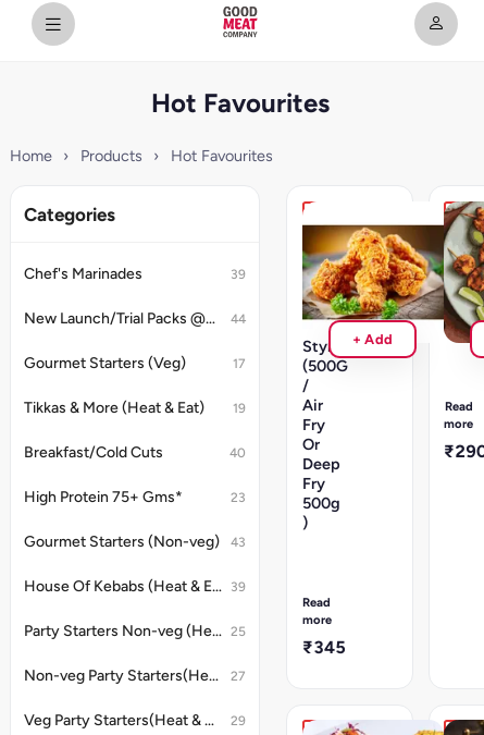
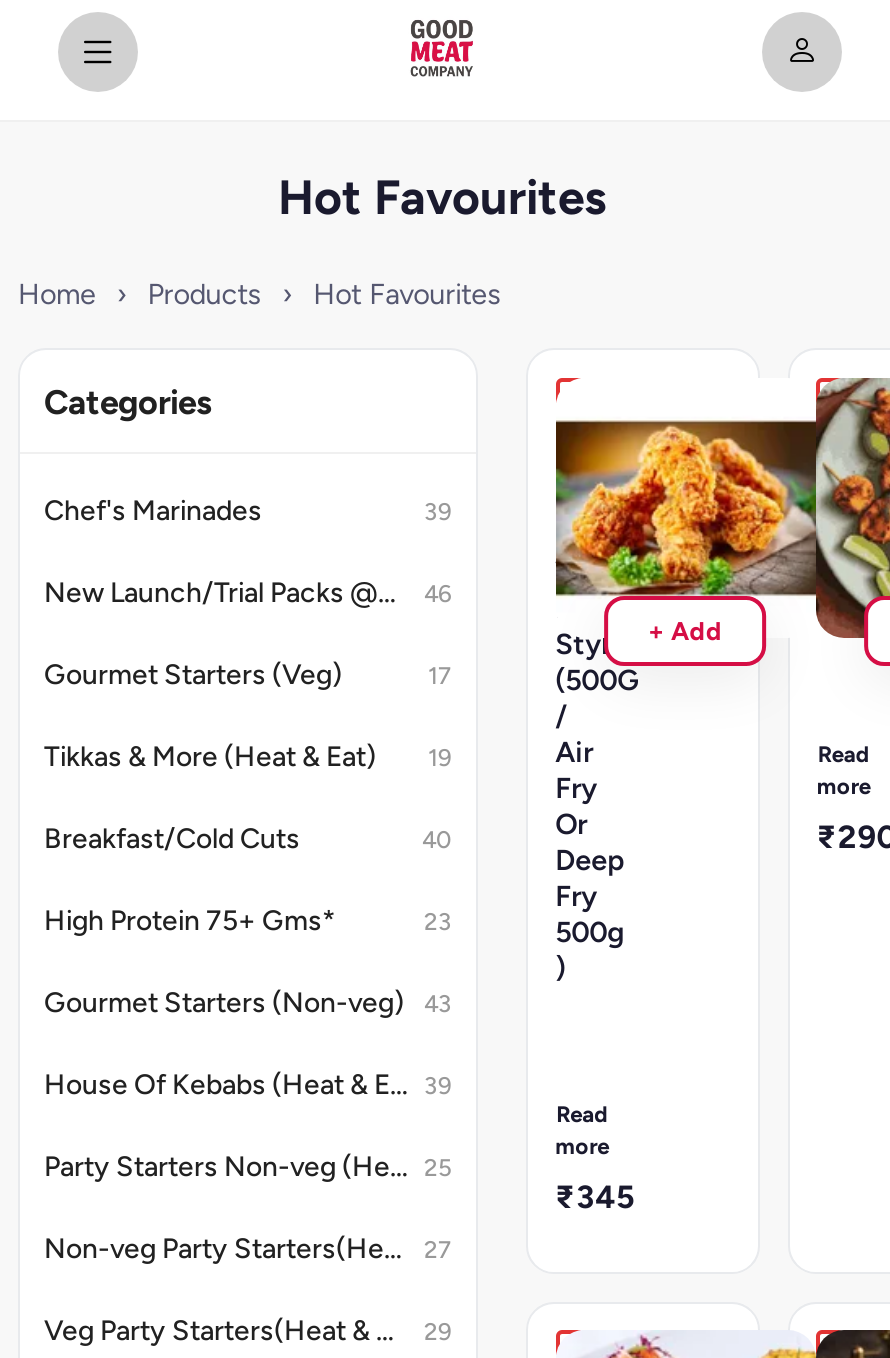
- 44
+ 46
